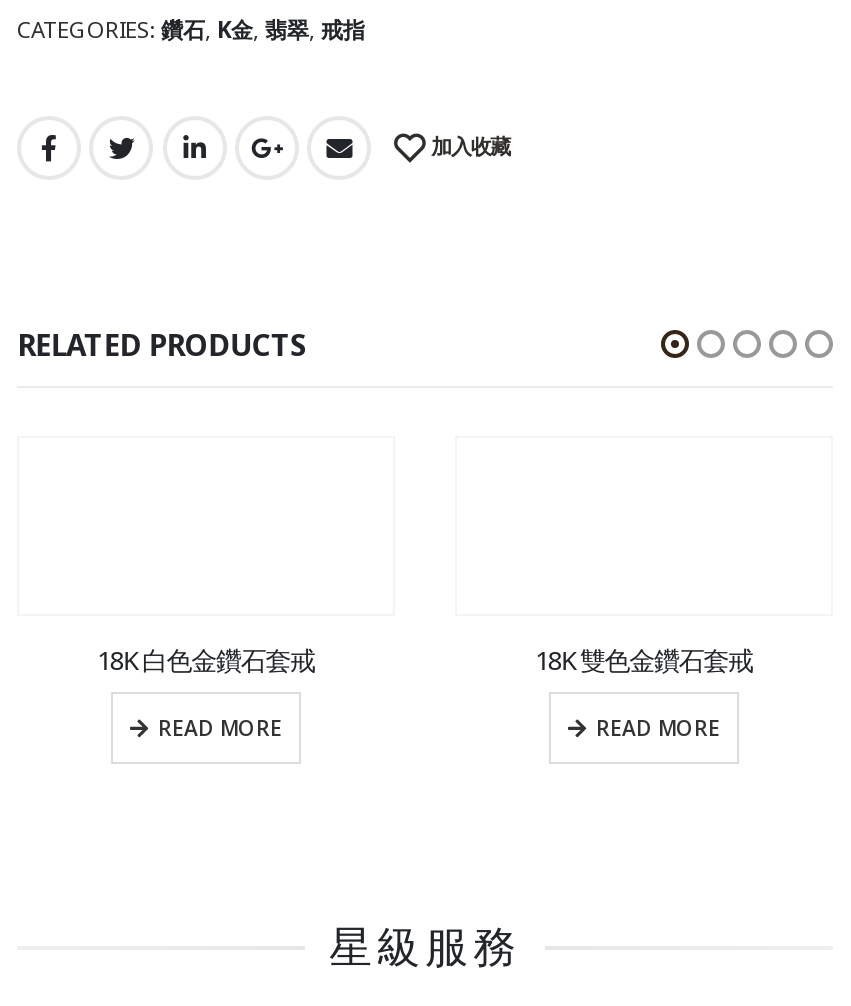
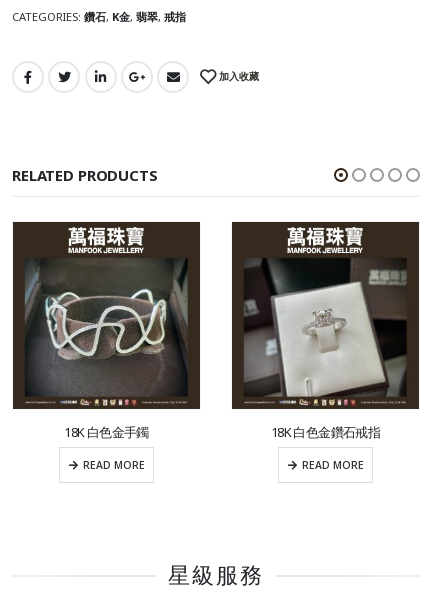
+ [image]

+ [image]

- 18K 白色金鑽石套戒
+ 18K 白色金手鐲

- 18K 雙色金鑽石套戒
+ 18K 白色金鑽石戒指
